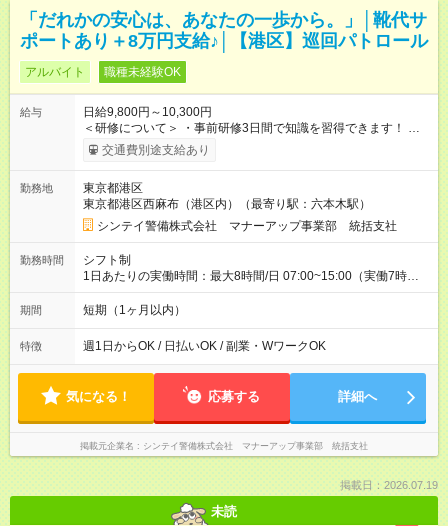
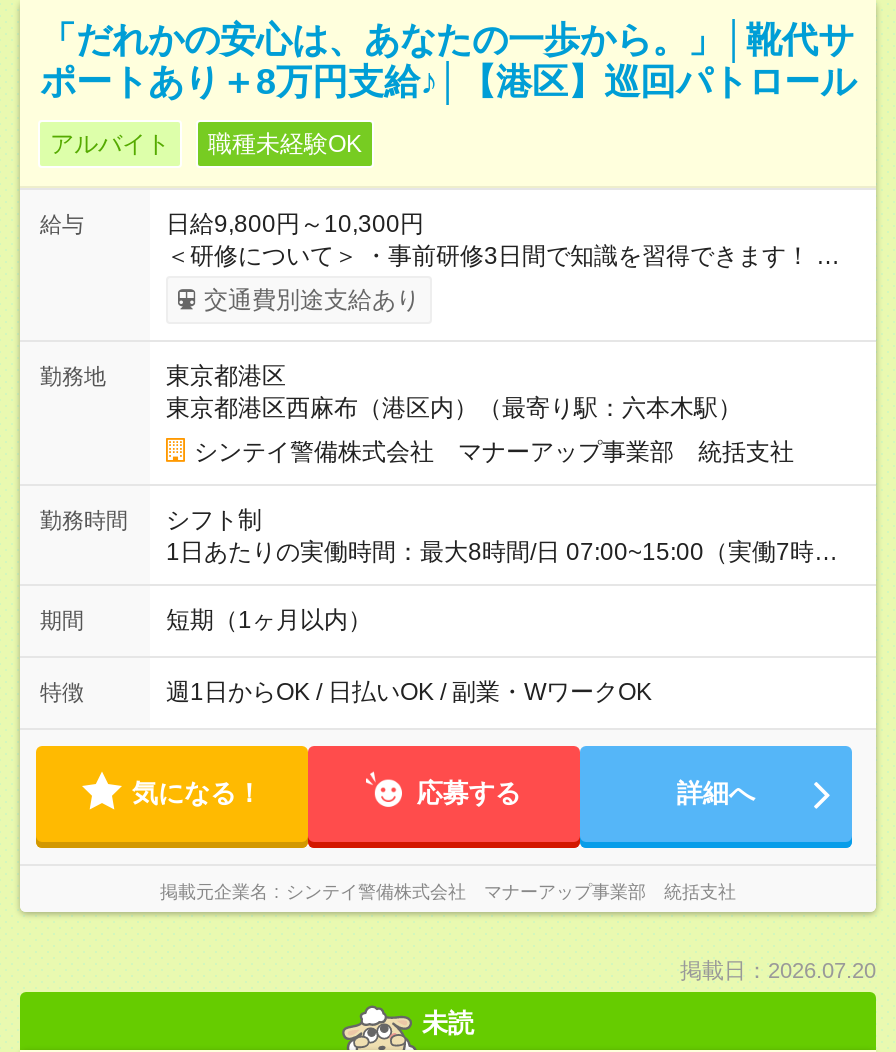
- 掲載日：2026.07.19
+ 掲載日：2026.07.20
